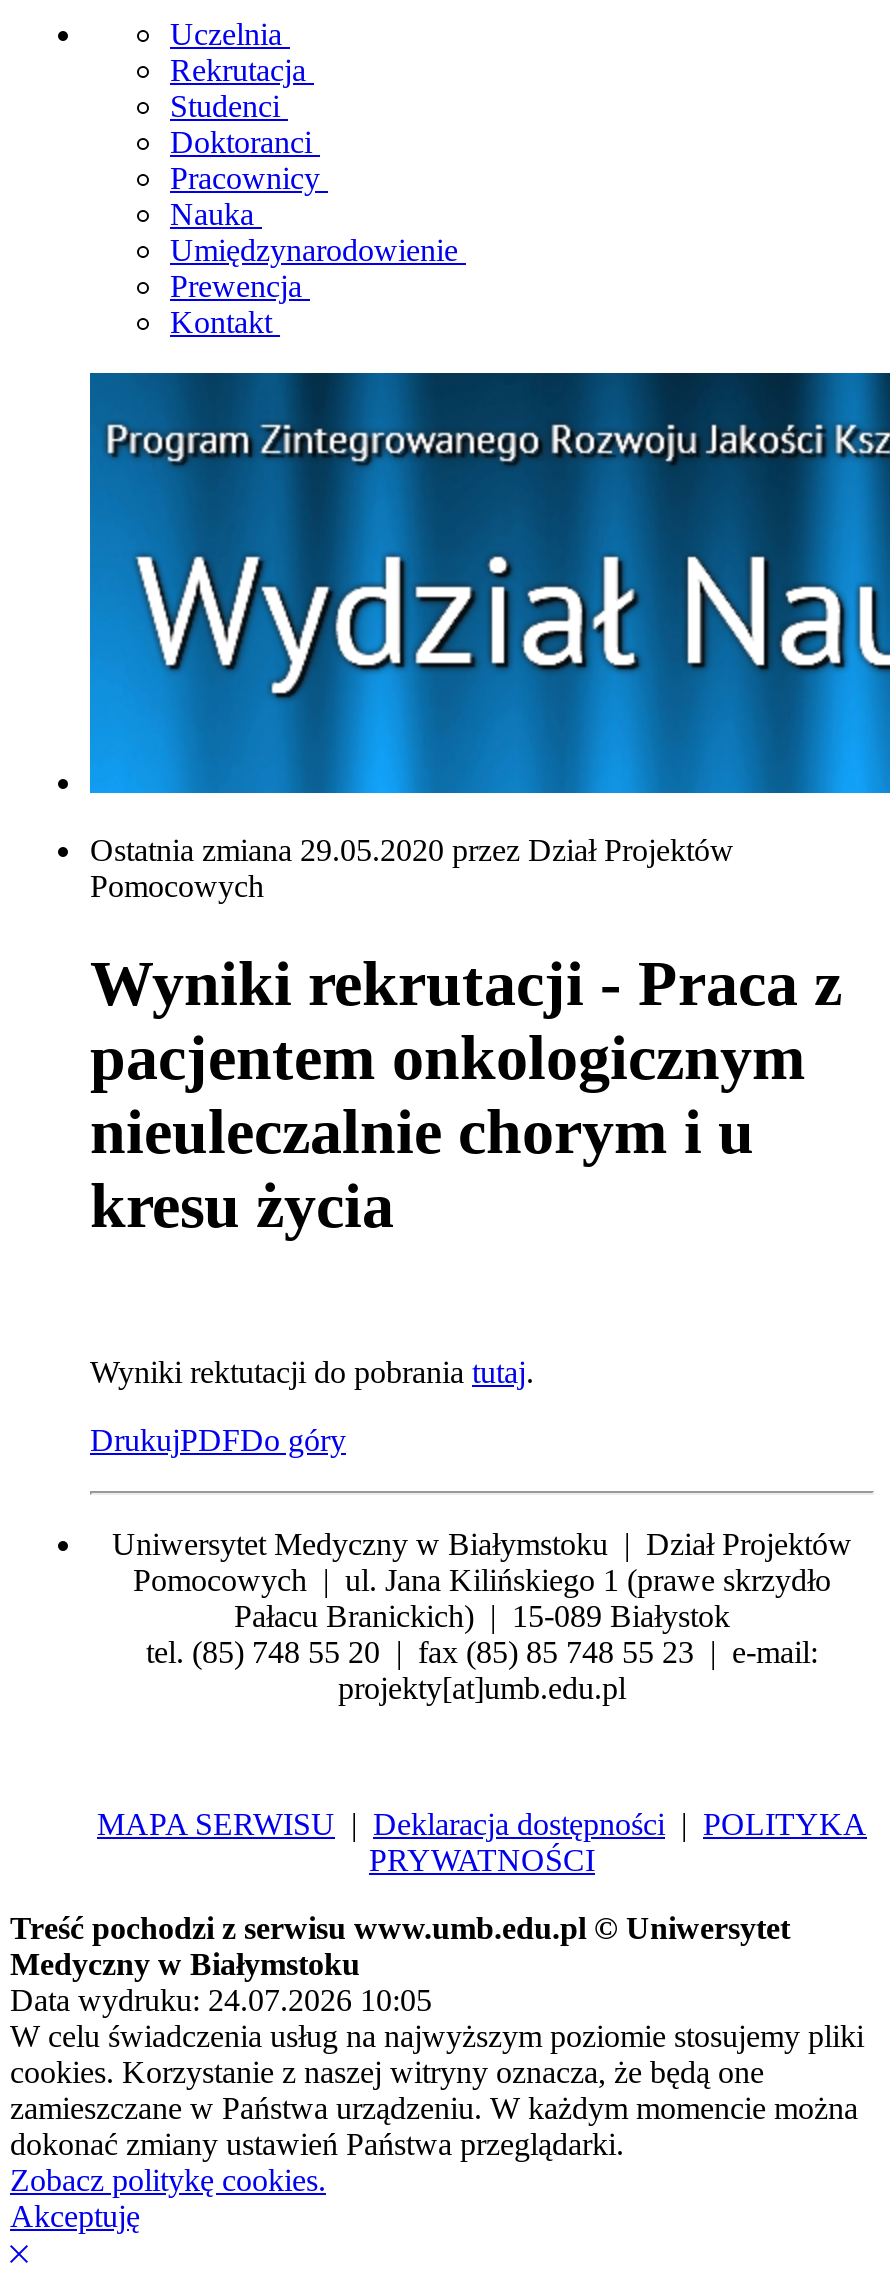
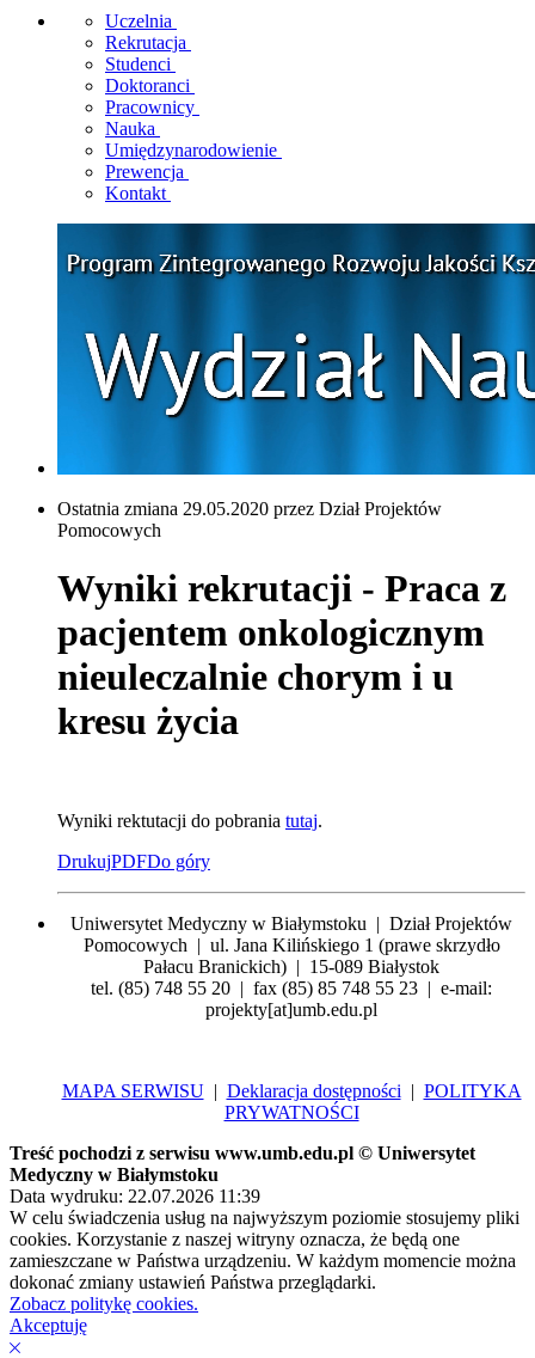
- Data wydruku: 24.07.2026 10:05
+ Data wydruku: 22.07.2026 11:39
